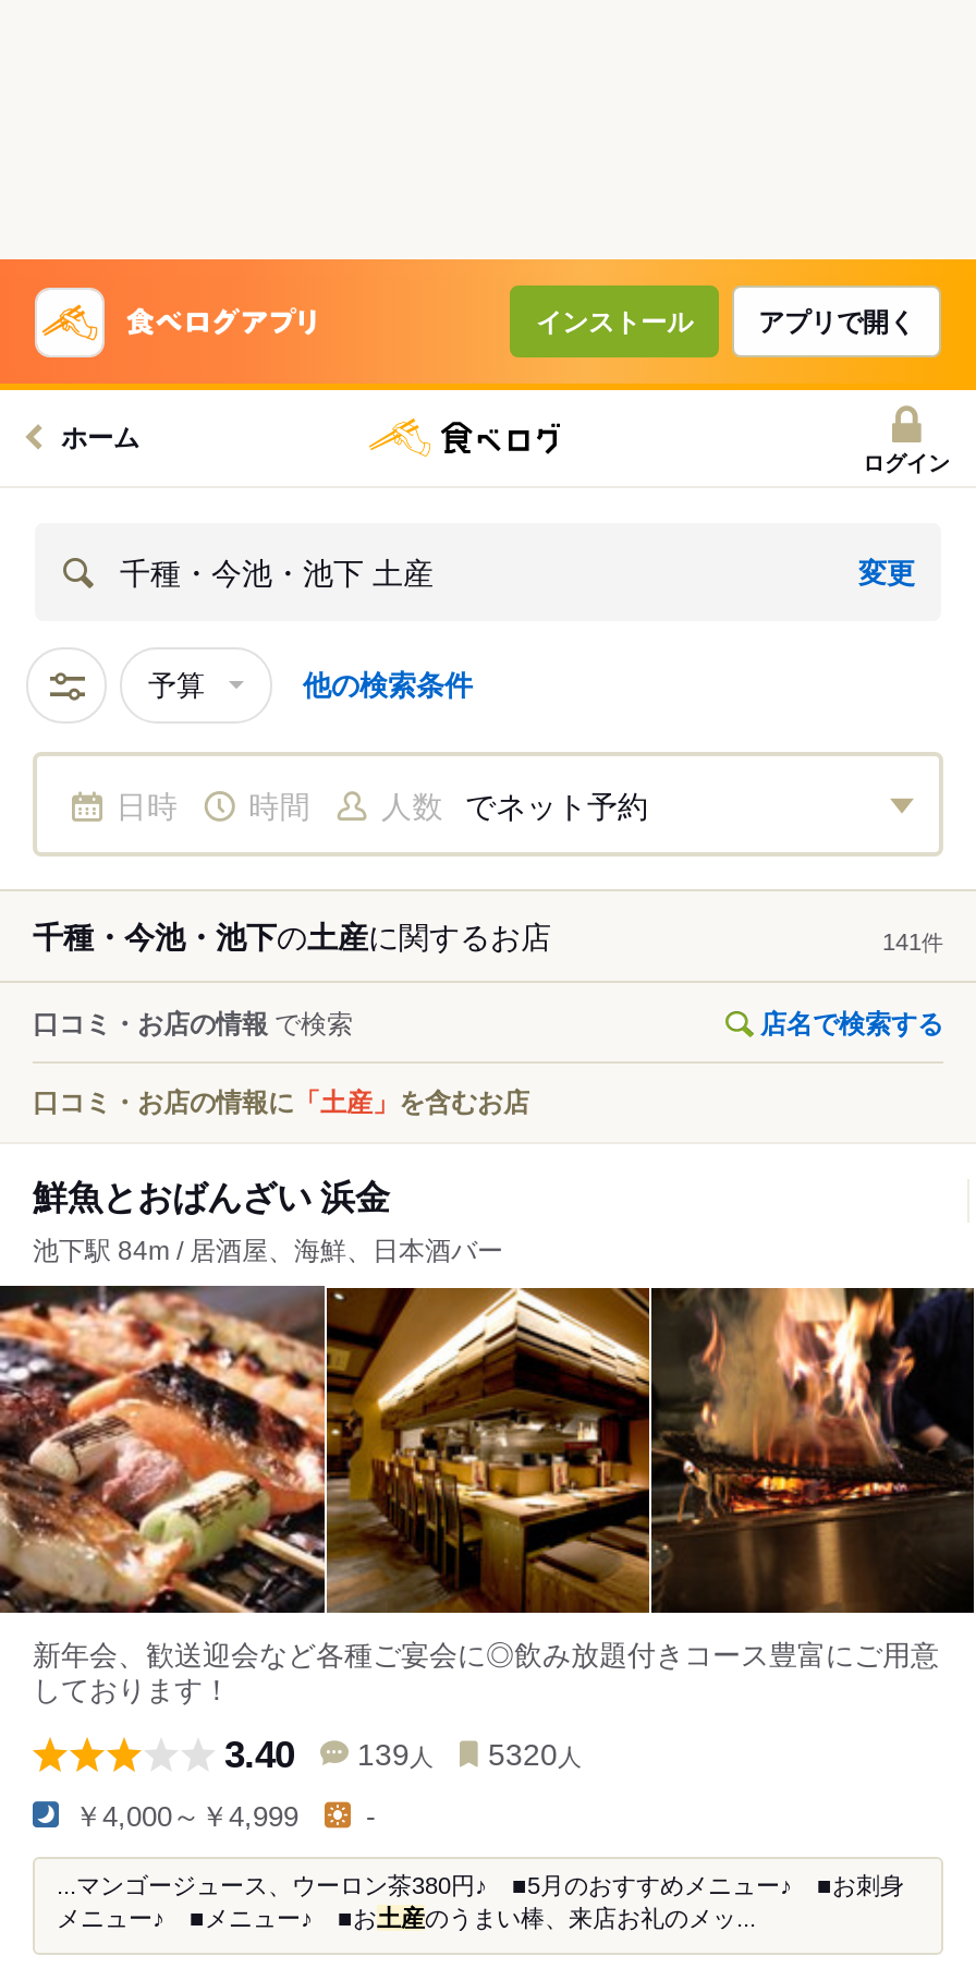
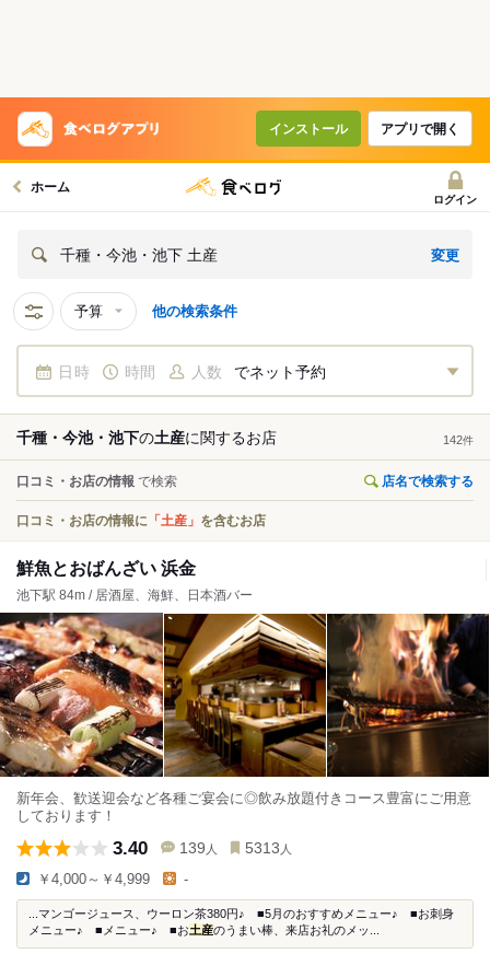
- 141件
+ 142件

- 3.40 139人 5320人
+ 3.40 139人 5313人
